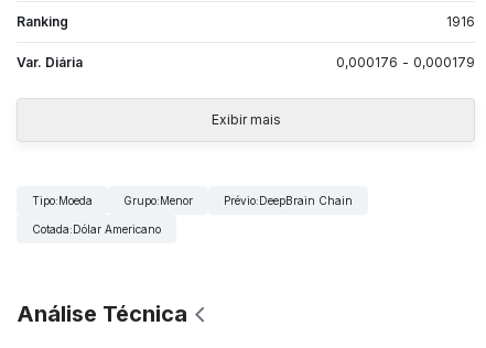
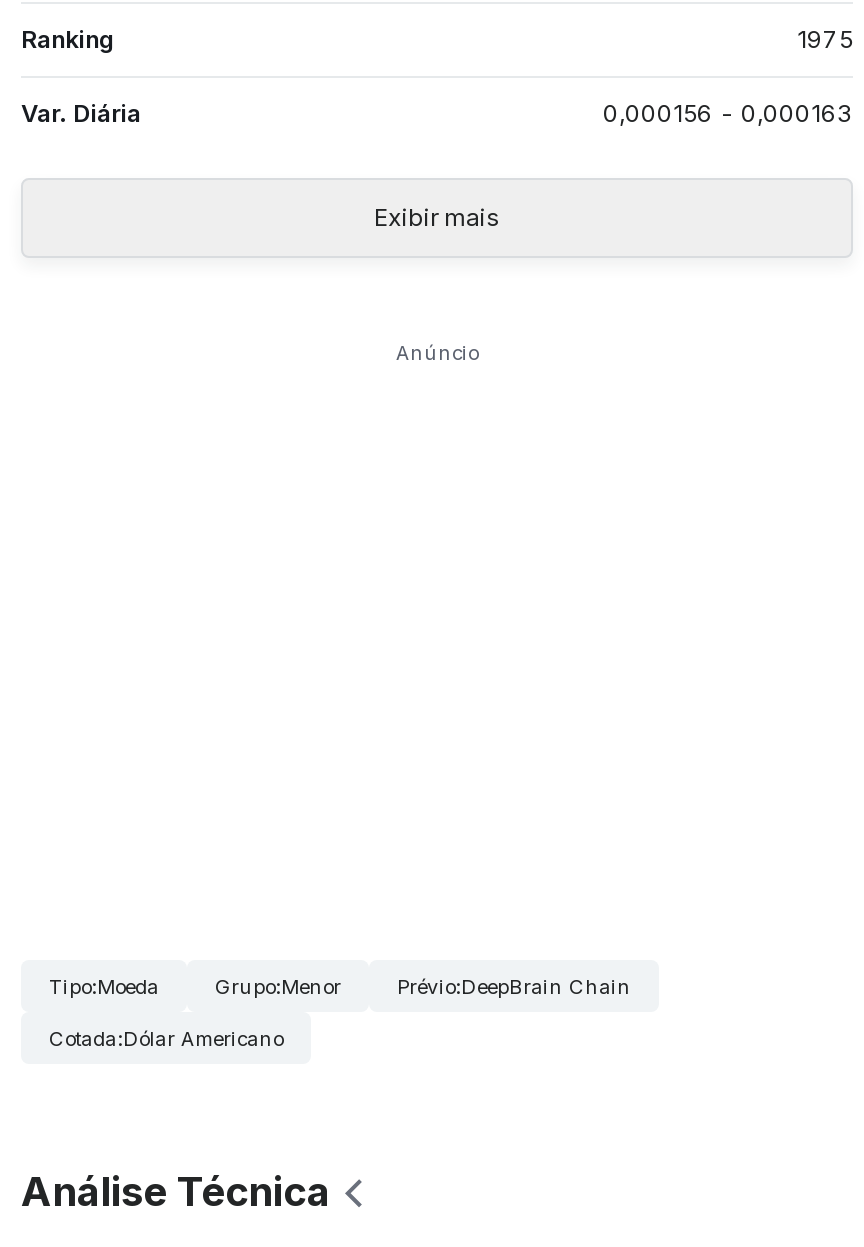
- 1916
+ 1975

- 0,000176 - 0,000179
+ 0,000156 - 0,000163

+ Anúncio
